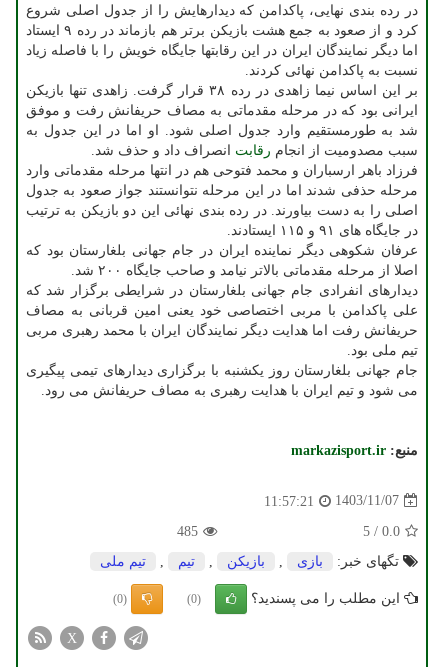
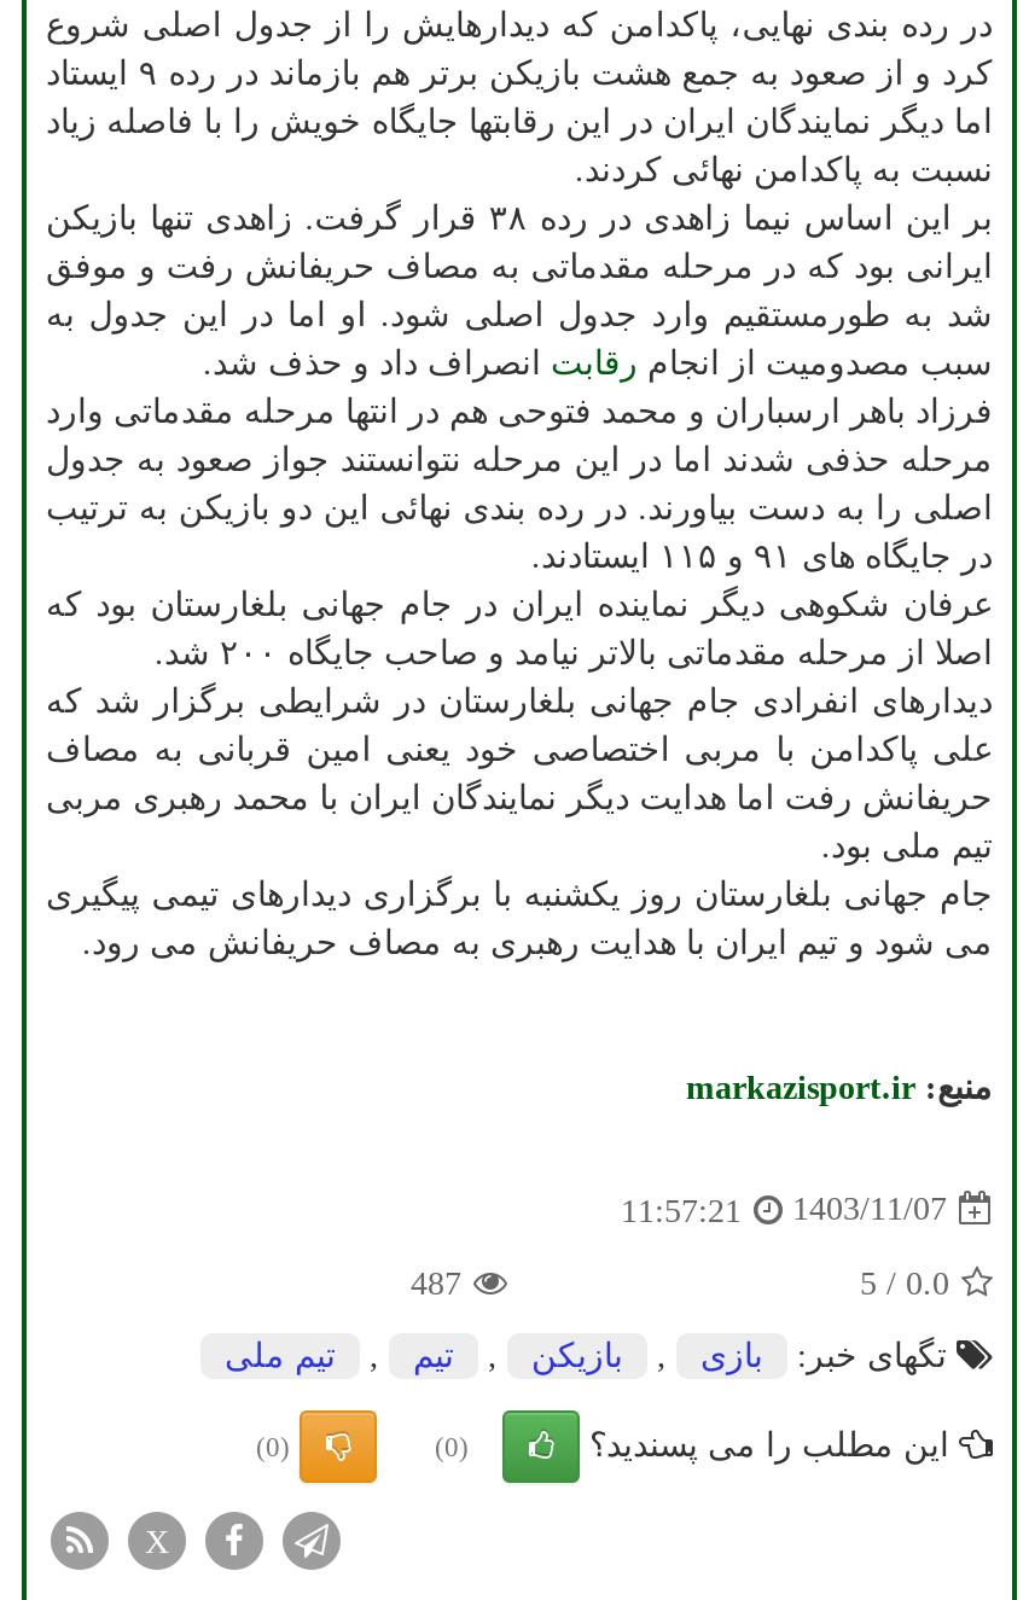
- 485
+ 487
